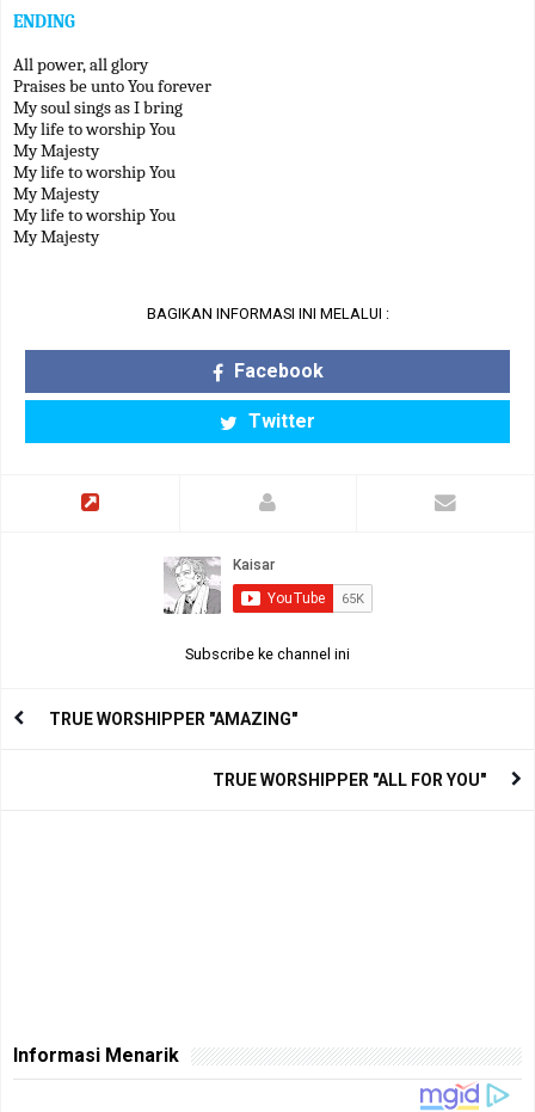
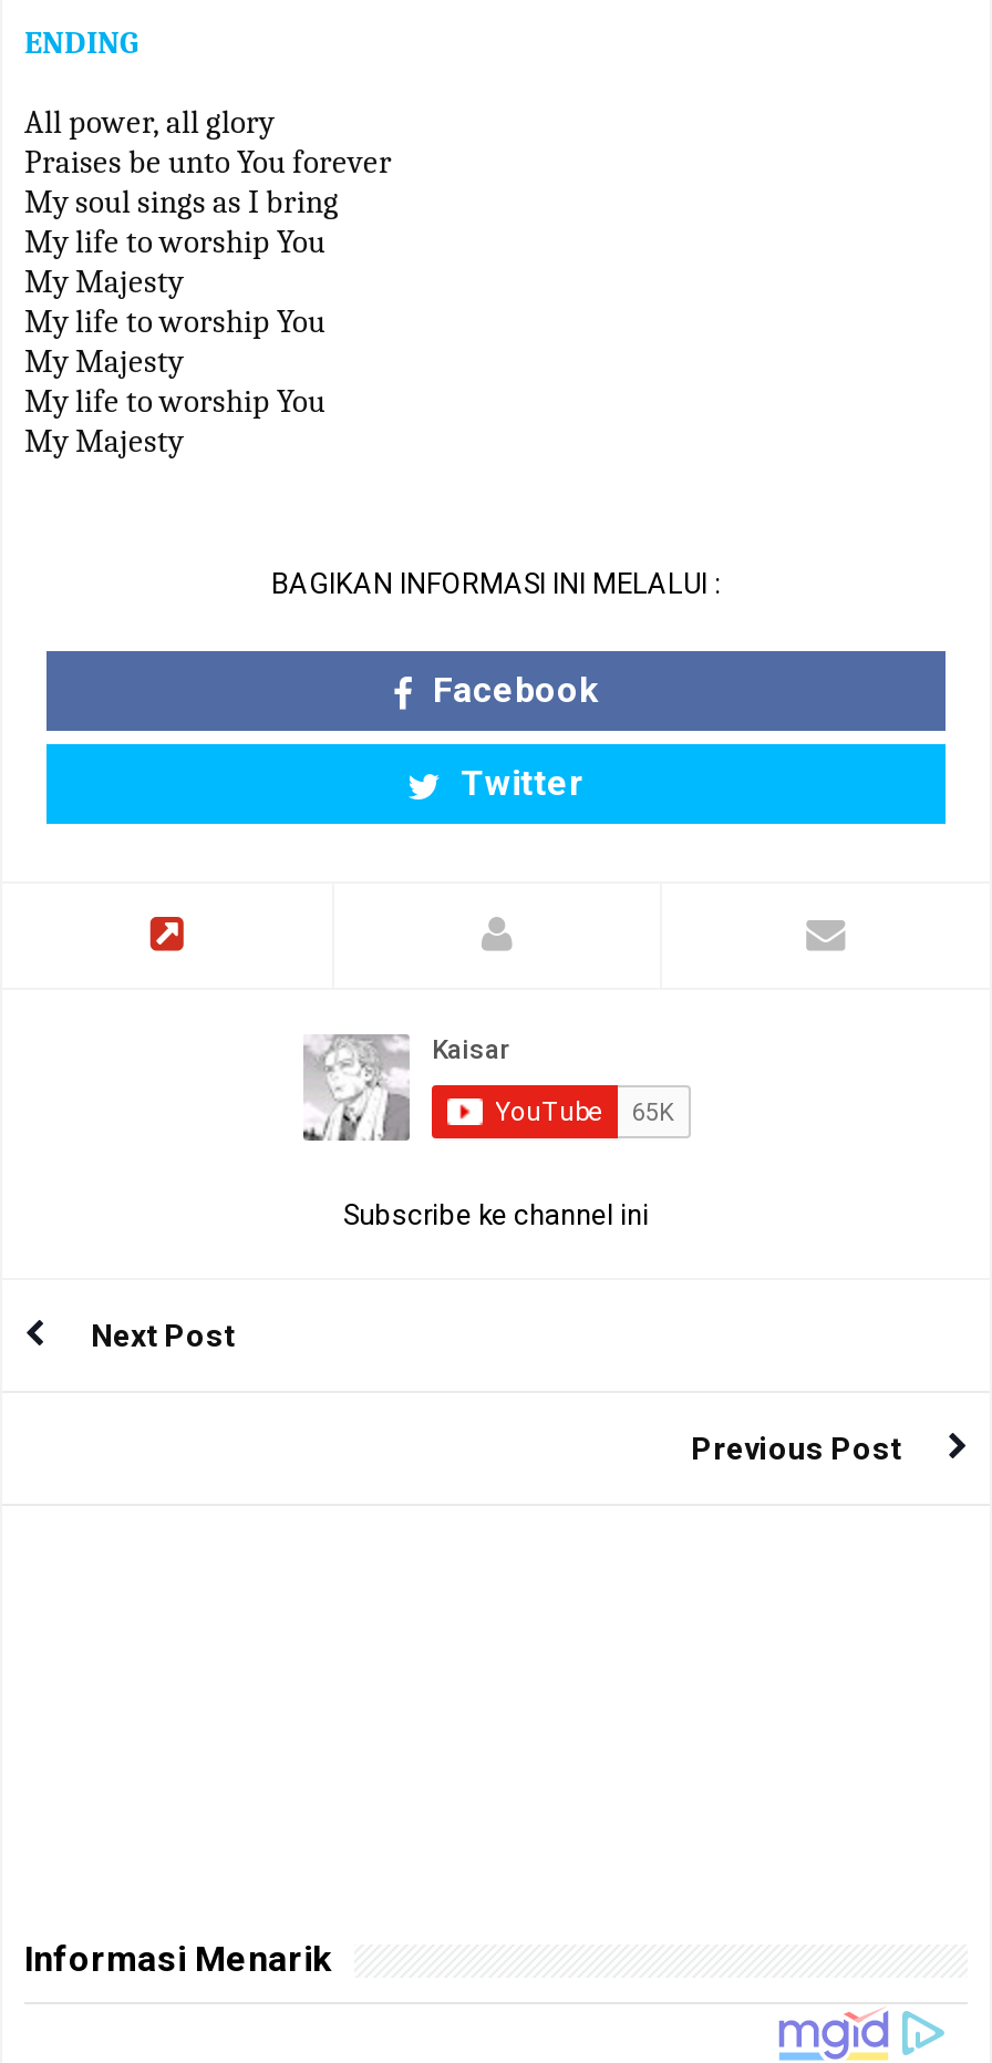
- TRUE WORSHIPPER "AMAZING"
+ Next Post

- TRUE WORSHIPPER "ALL FOR YOU"
+ Previous Post
